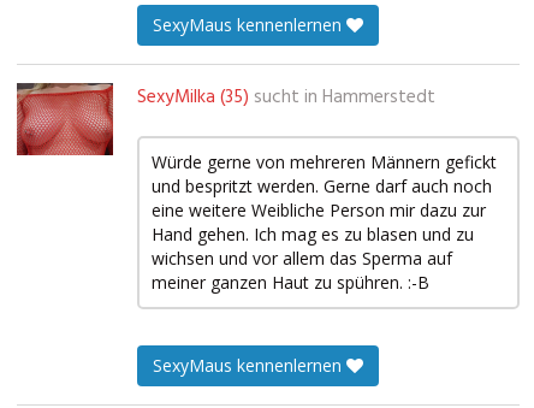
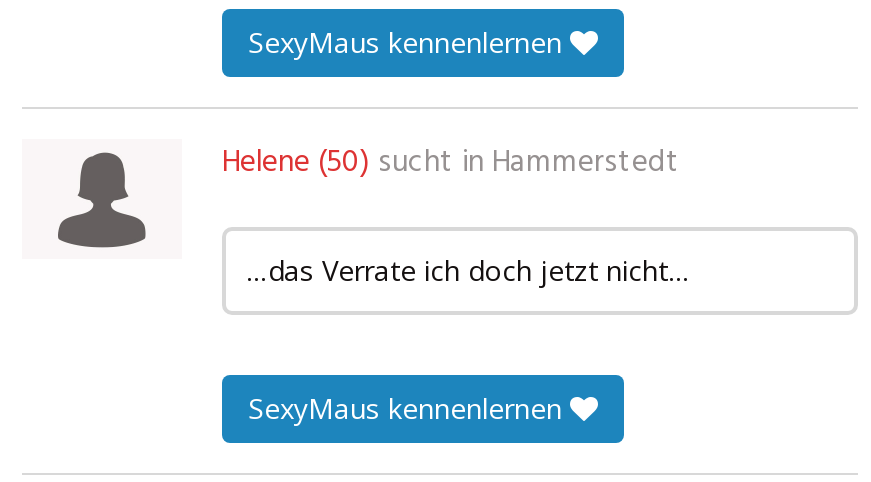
- [image]
- SexyMilka (35) sucht in Hammerstedt
+ [image]
+ Helene (50) sucht in Hammerstedt

- Würde gerne von mehreren Männern gefickt
- und bespritzt werden. Gerne darf auch noch
- eine weitere Weibliche Person mir dazu zur
- Hand gehen. Ich mag es zu blasen und zu
- wichsen und vor allem das Sperma auf
- meiner ganzen Haut zu spühren. :-B
+ …das Verrate ich doch jetzt nicht…
